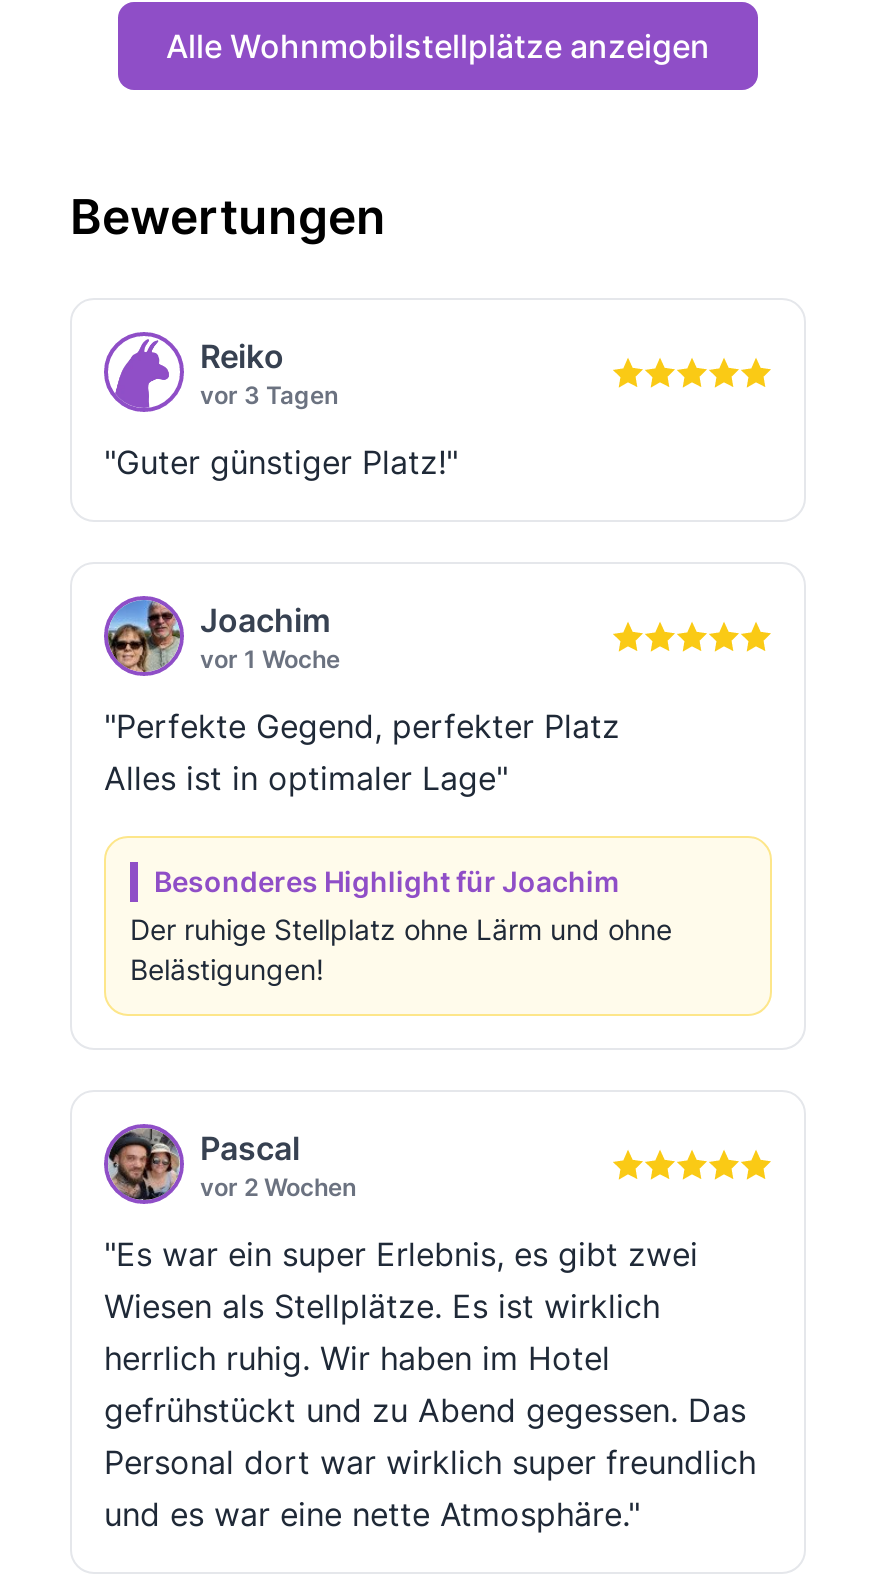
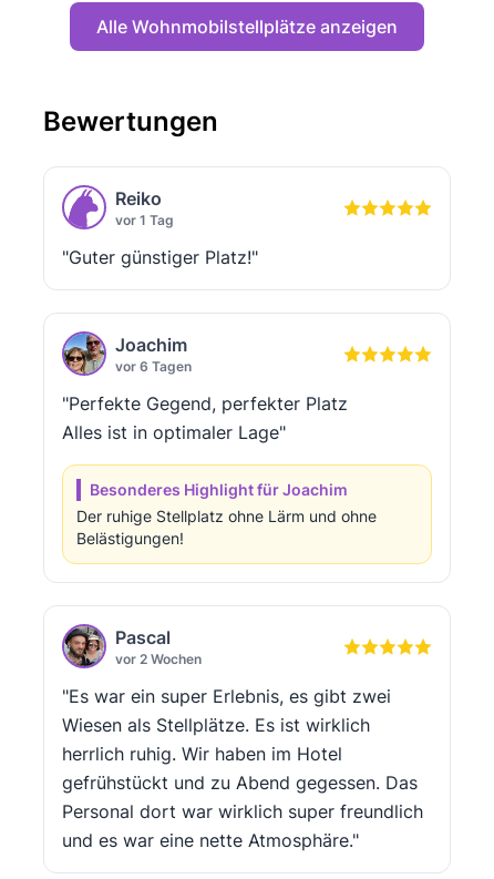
- vor 3 Tagen
+ vor 1 Tag

- vor 1 Woche
+ vor 6 Tagen
